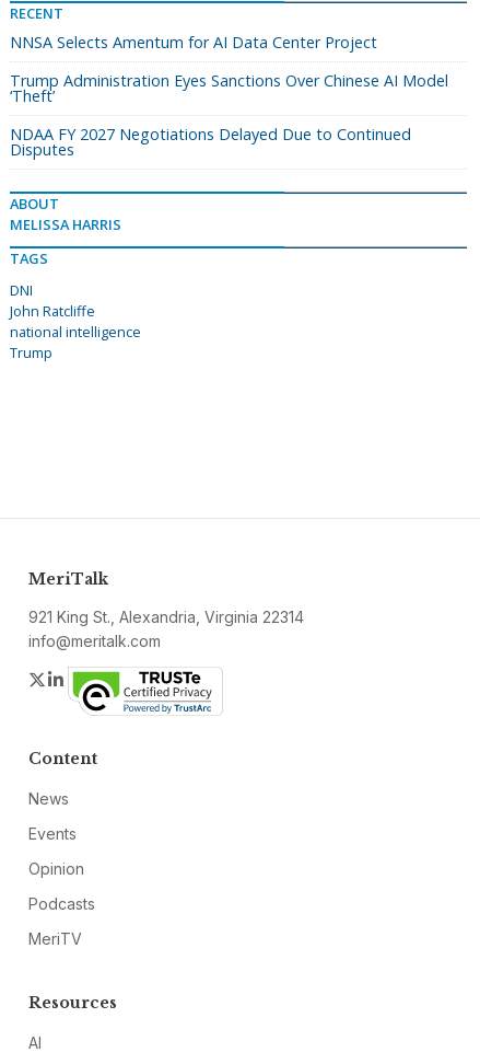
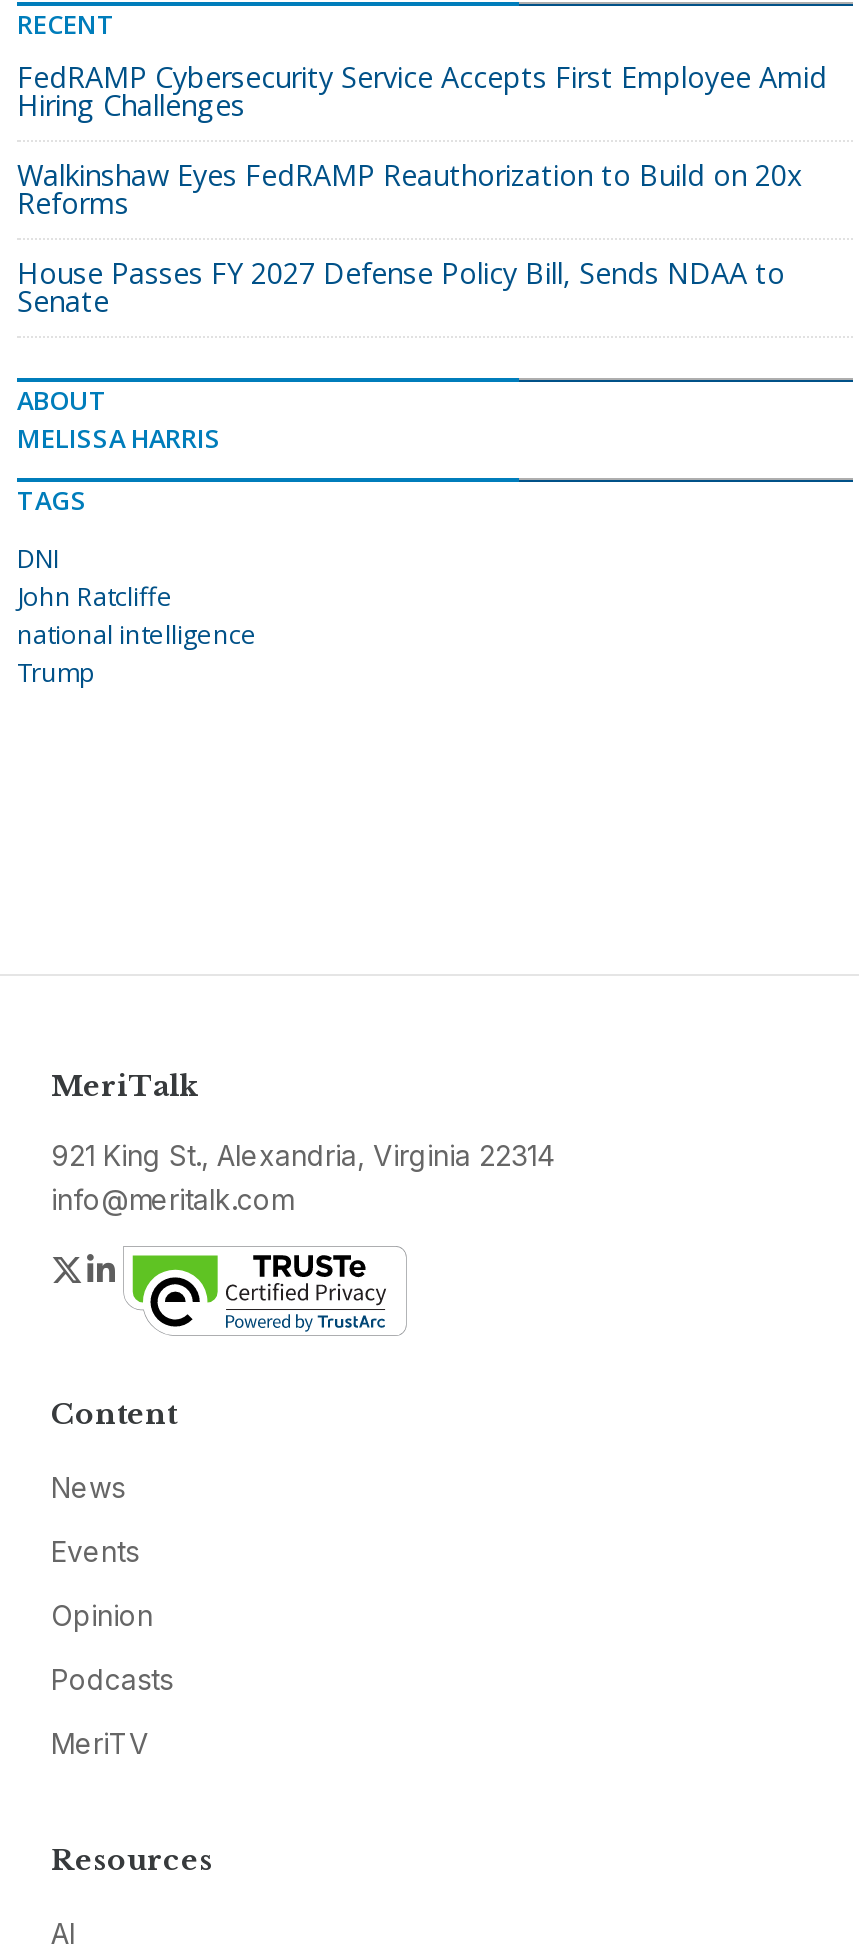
- NNSA Selects Amentum for AI Data Center Project
+ FedRAMP Cybersecurity Service Accepts First Employee Amid
+ Hiring Challenges

- Trump Administration Eyes Sanctions Over Chinese AI Model
- ‘Theft’
+ Walkinshaw Eyes FedRAMP Reauthorization to Build on 20x
+ Reforms

- NDAA FY 2027 Negotiations Delayed Due to Continued
- Disputes
+ House Passes FY 2027 Defense Policy Bill, Sends NDAA to
+ Senate
